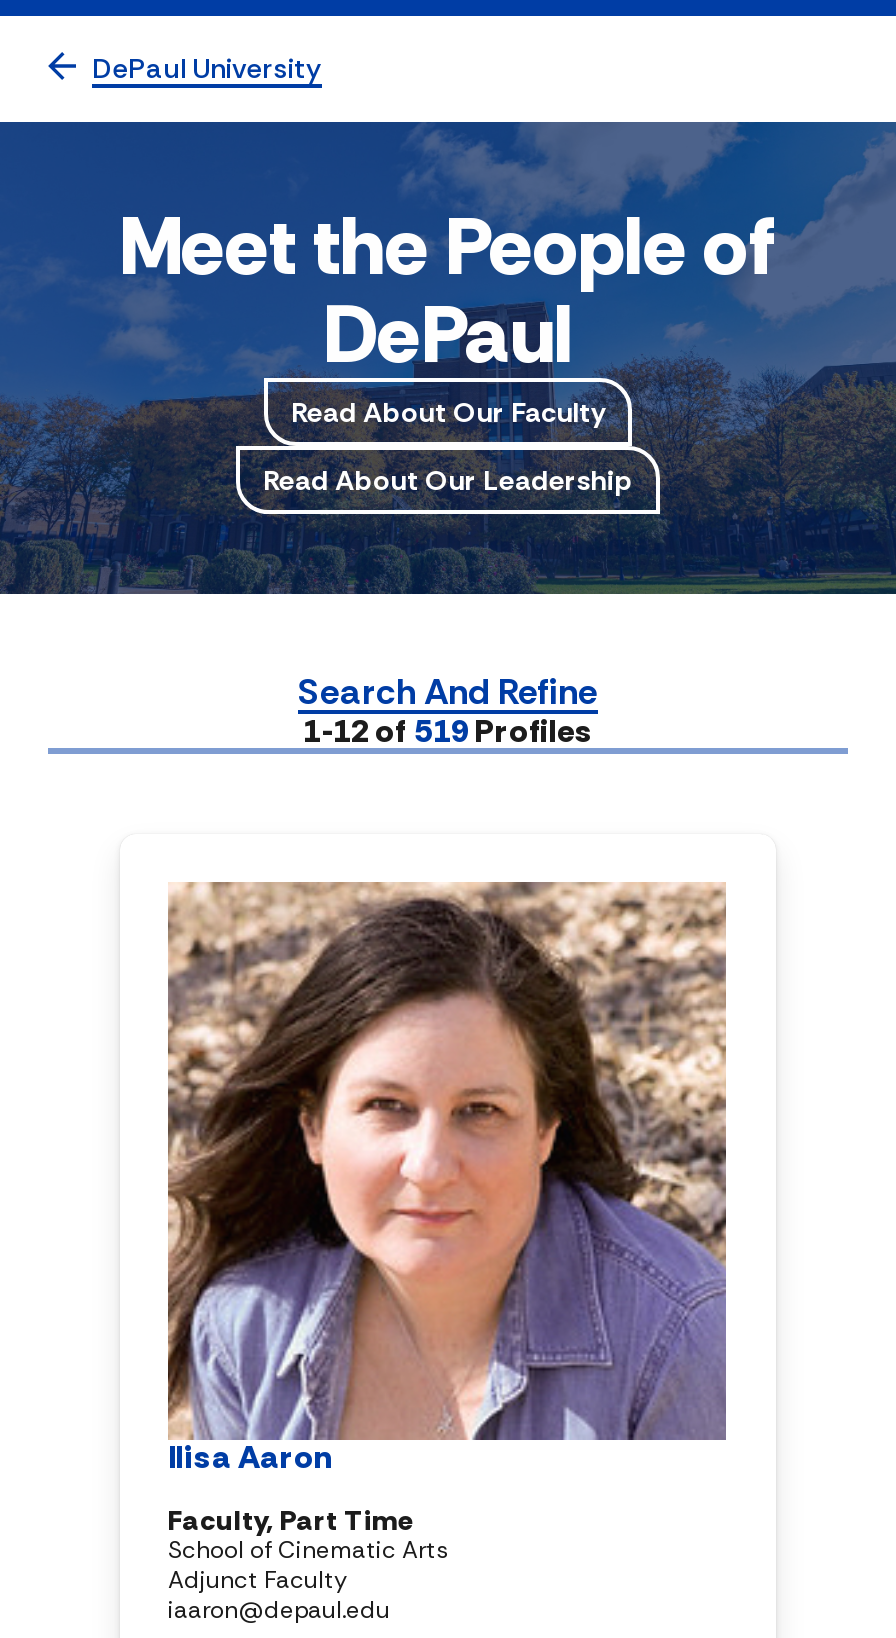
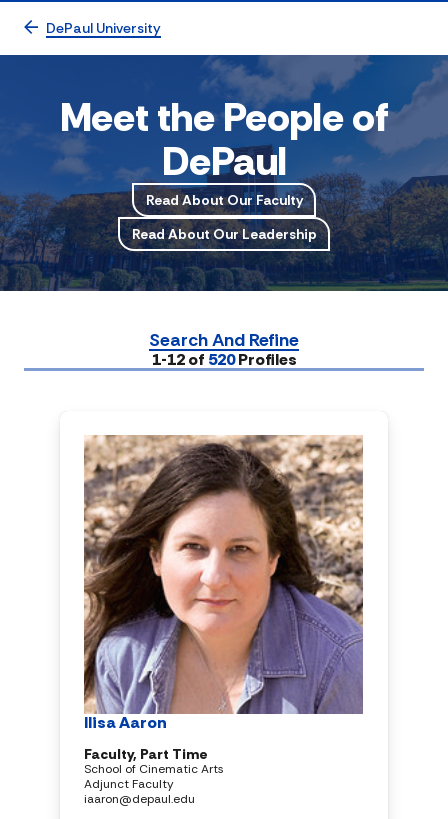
- 1-12 of519Profiles
+ 1-12 of520Profiles
